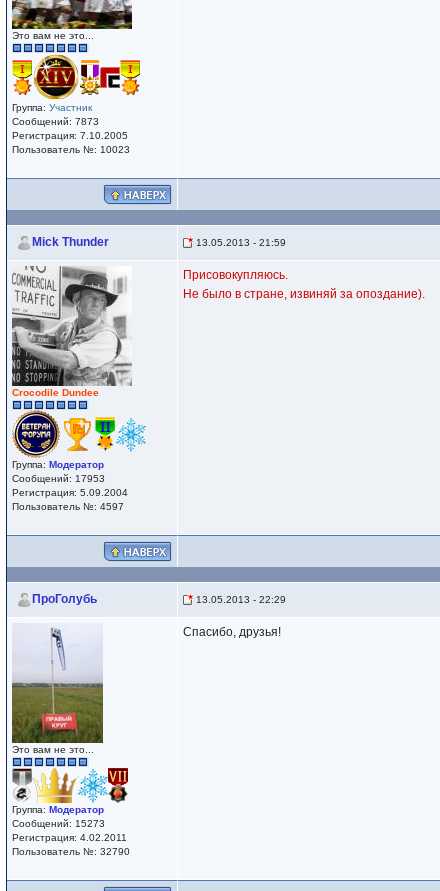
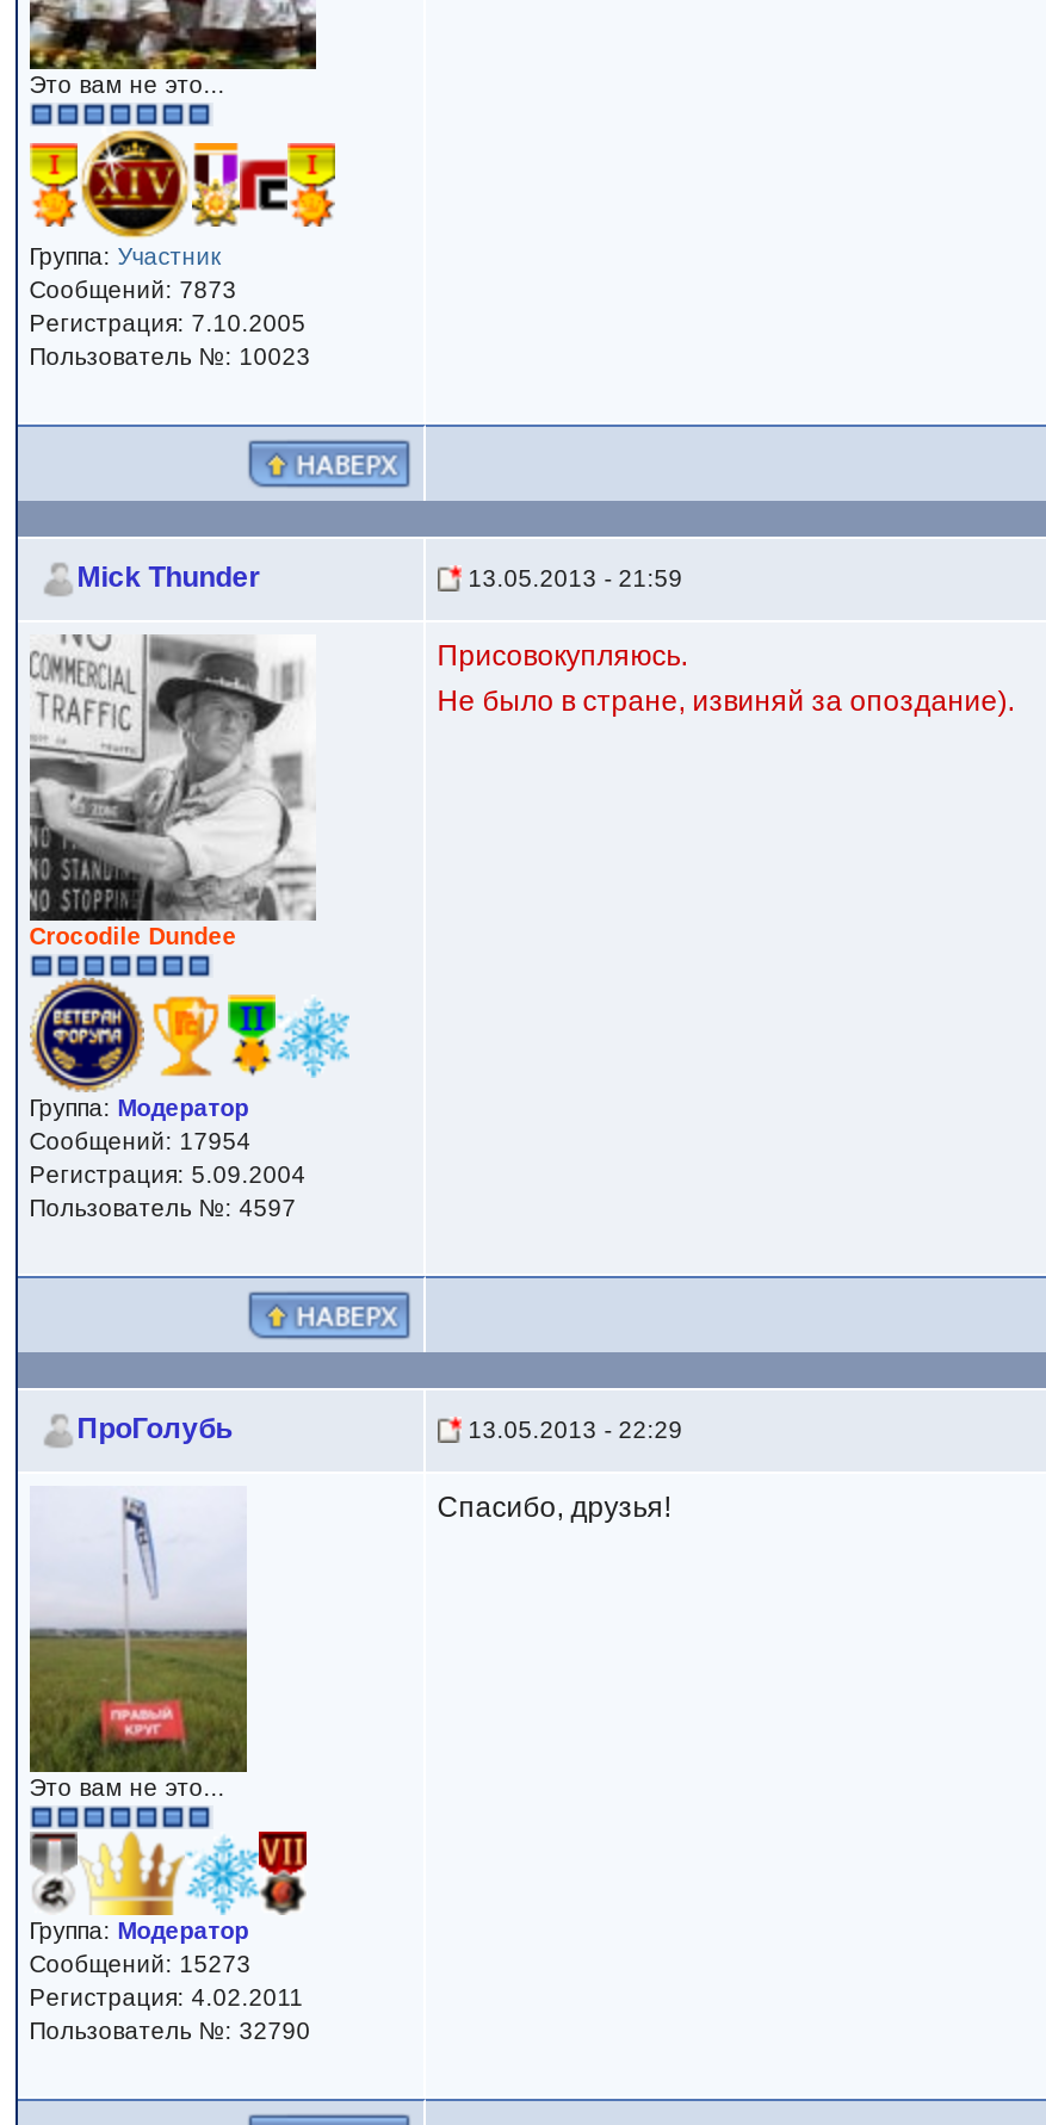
- Сообщений: 17953
+ Сообщений: 17954
